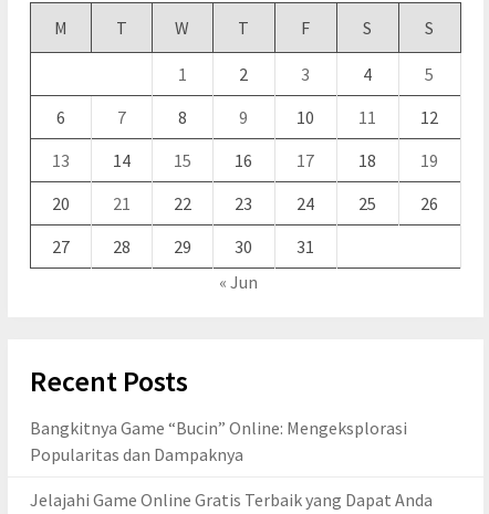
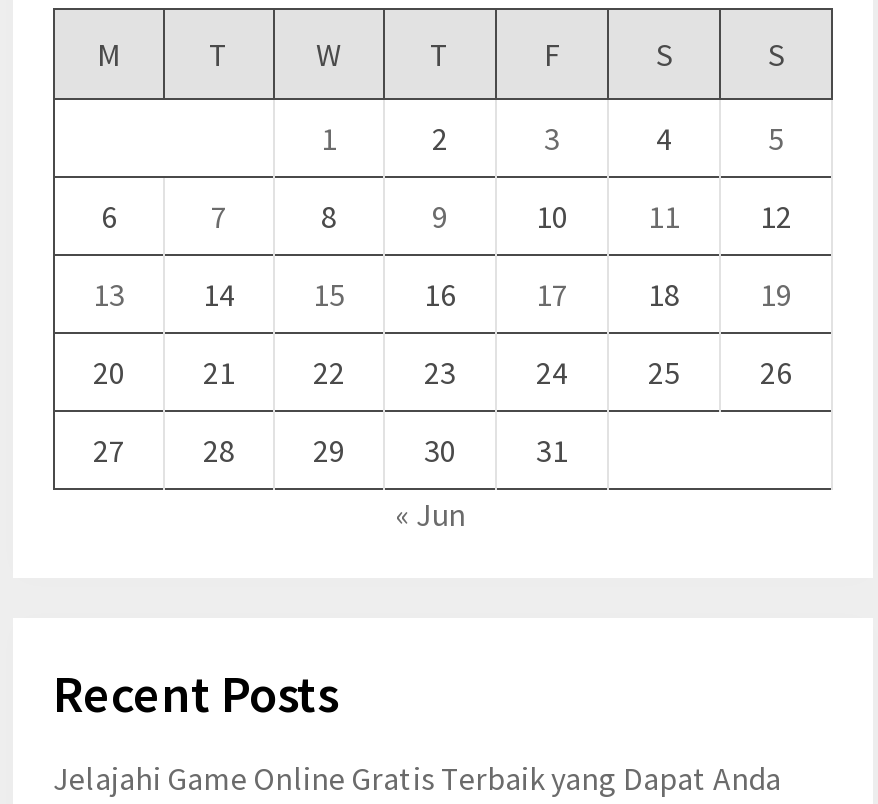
- Bangkitnya Game “Bucin” Online: Mengeksplorasi
- Popularitas dan Dampaknya
